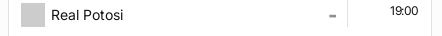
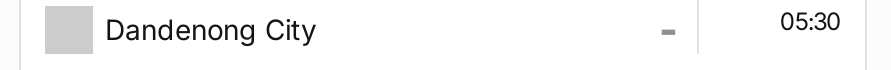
- Real Potosi
+ Dandenong City

- 19:00
+ 05:30
